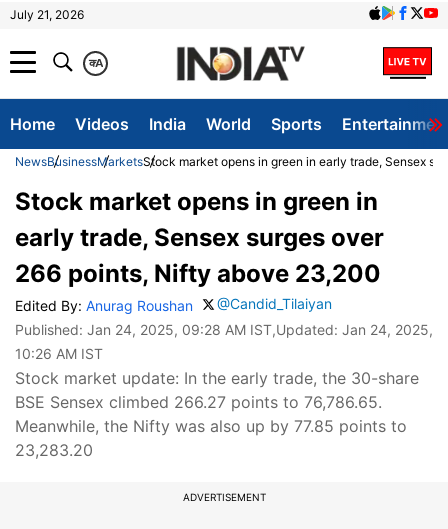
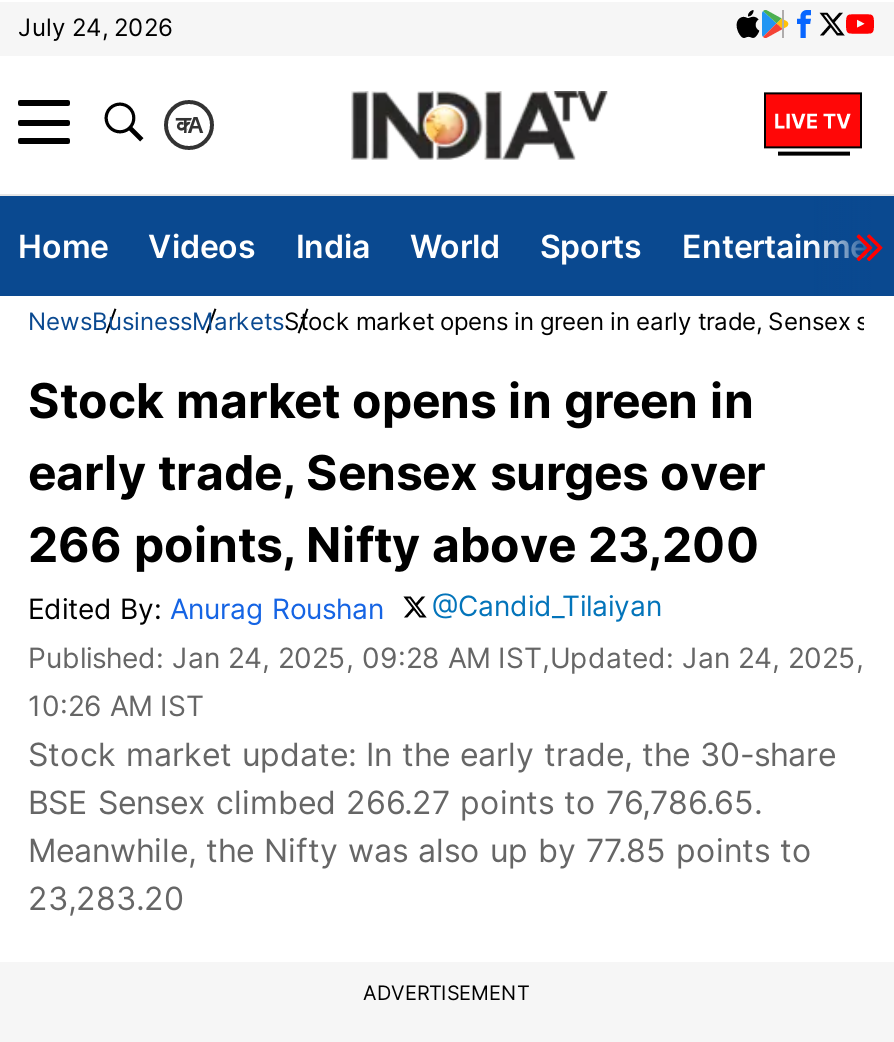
- July 21, 2026
+ July 24, 2026
